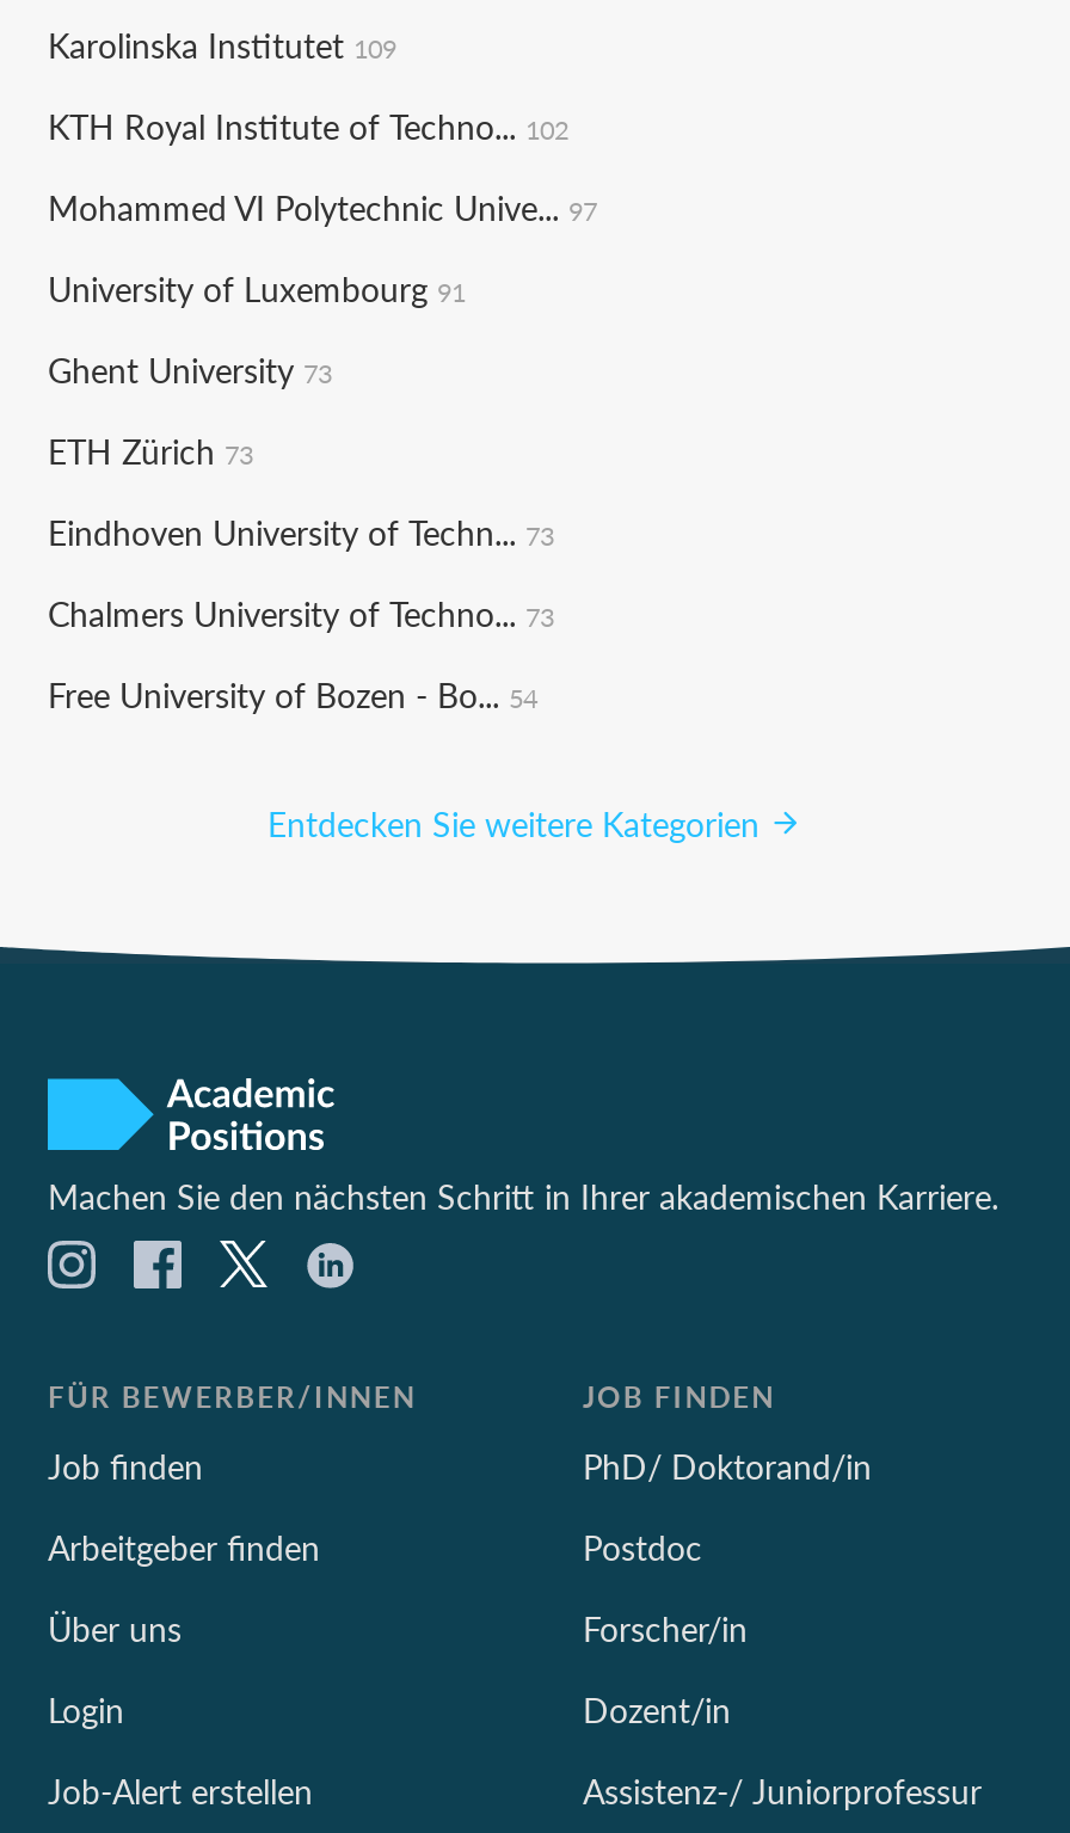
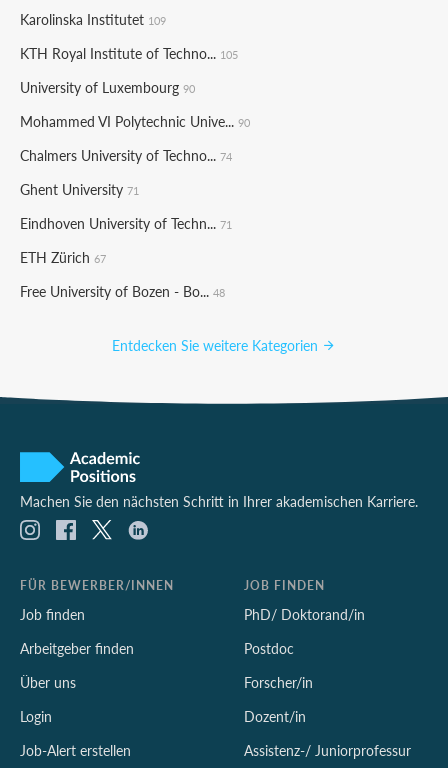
- KTH Royal Institute of Techno... 102
+ KTH Royal Institute of Techno... 105

- Mohammed VI Polytechnic Unive... 97
+ University of Luxembourg 90

- University of Luxembourg 91
+ Mohammed VI Polytechnic Unive... 90

- Ghent University 73
+ Chalmers University of Techno... 74

- ETH Zürich 73
+ Ghent University 71

- Eindhoven University of Techn... 73
+ Eindhoven University of Techn... 71

- Chalmers University of Techno... 73
+ ETH Zürich 67

- Free University of Bozen - Bo... 54
+ Free University of Bozen - Bo... 48
